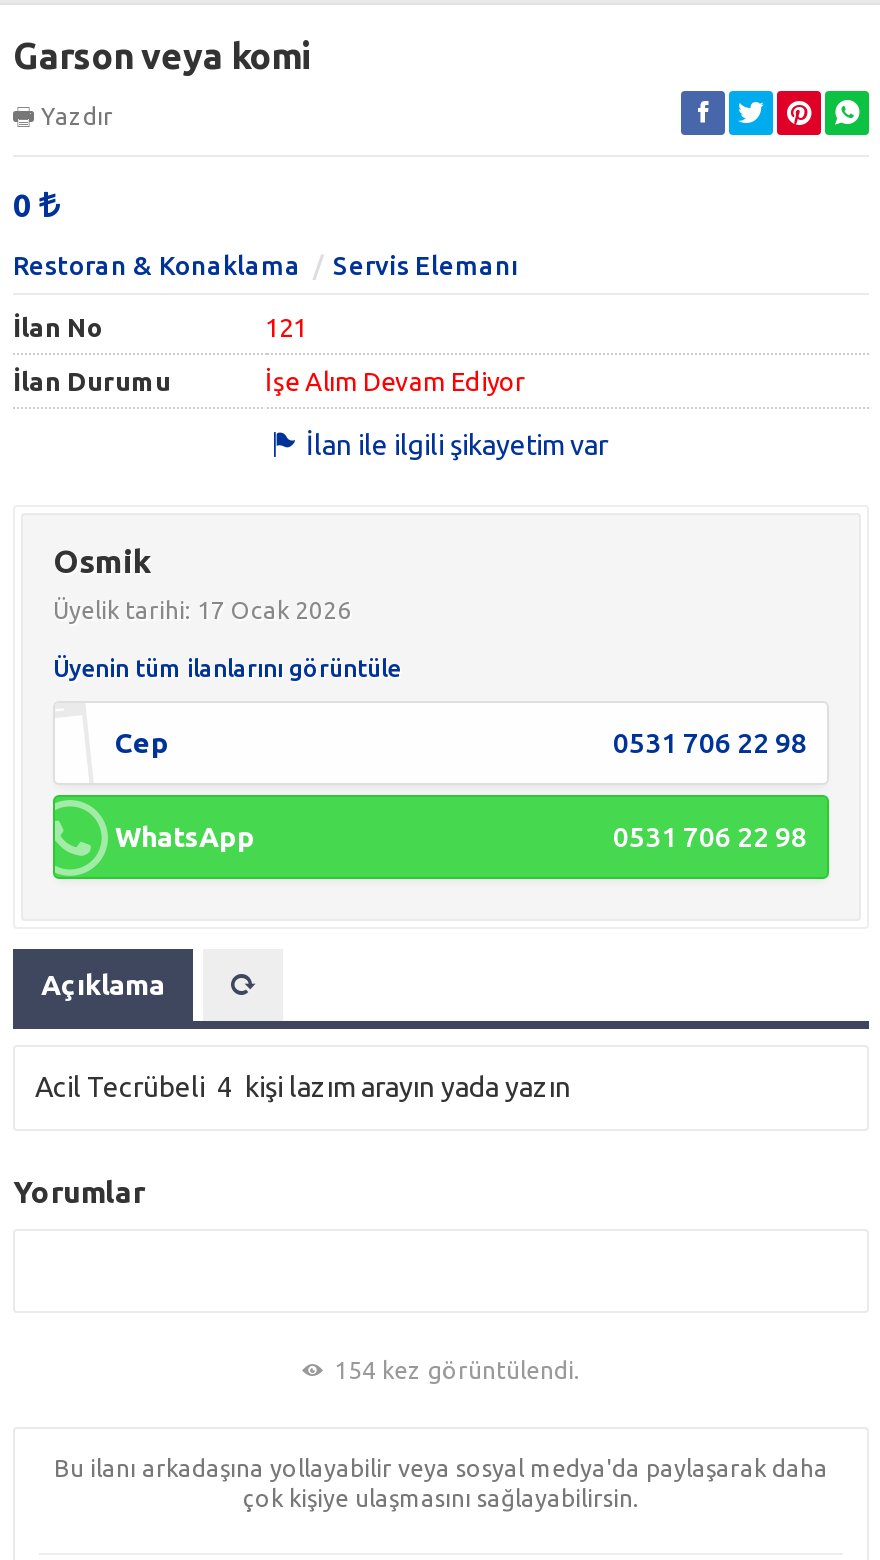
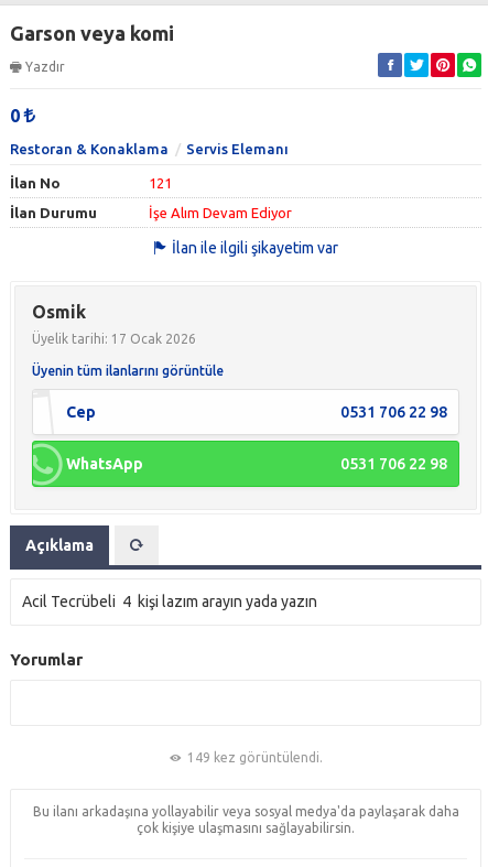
- 154 kez görüntülendi.
+ 149 kez görüntülendi.
